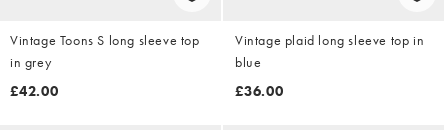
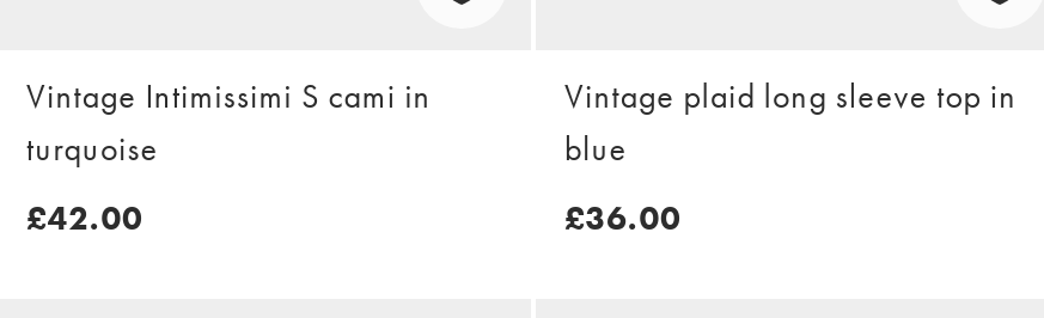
- Vintage Toons S long sleeve top
- in grey
+ Vintage Intimissimi S cami in
+ turquoise
